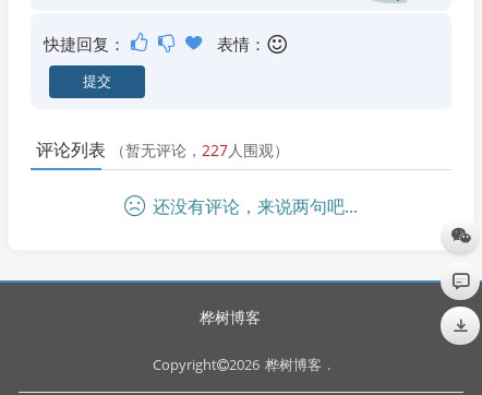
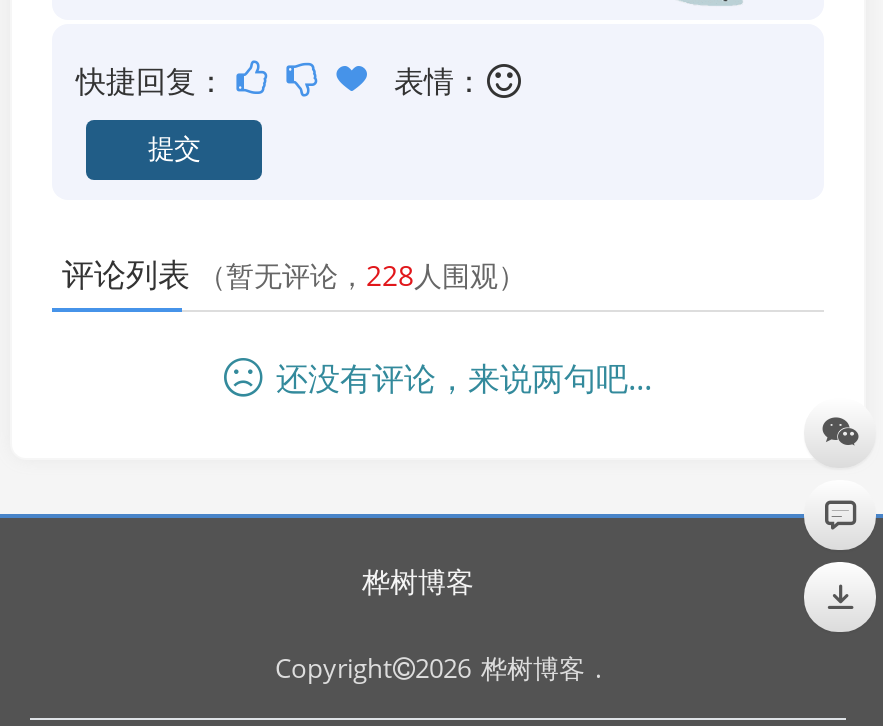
- 评论列表（暂无评论，227人围观）
+ 评论列表（暂无评论，228人围观）
